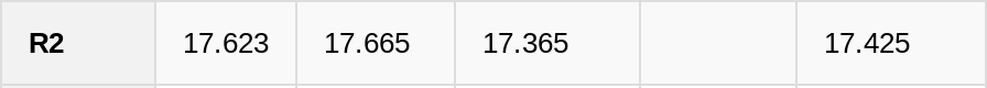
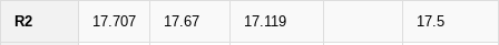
- 17.623
+ 17.707

- 17.665
+ 17.67

- 17.365
+ 17.119

- 17.425
+ 17.5
